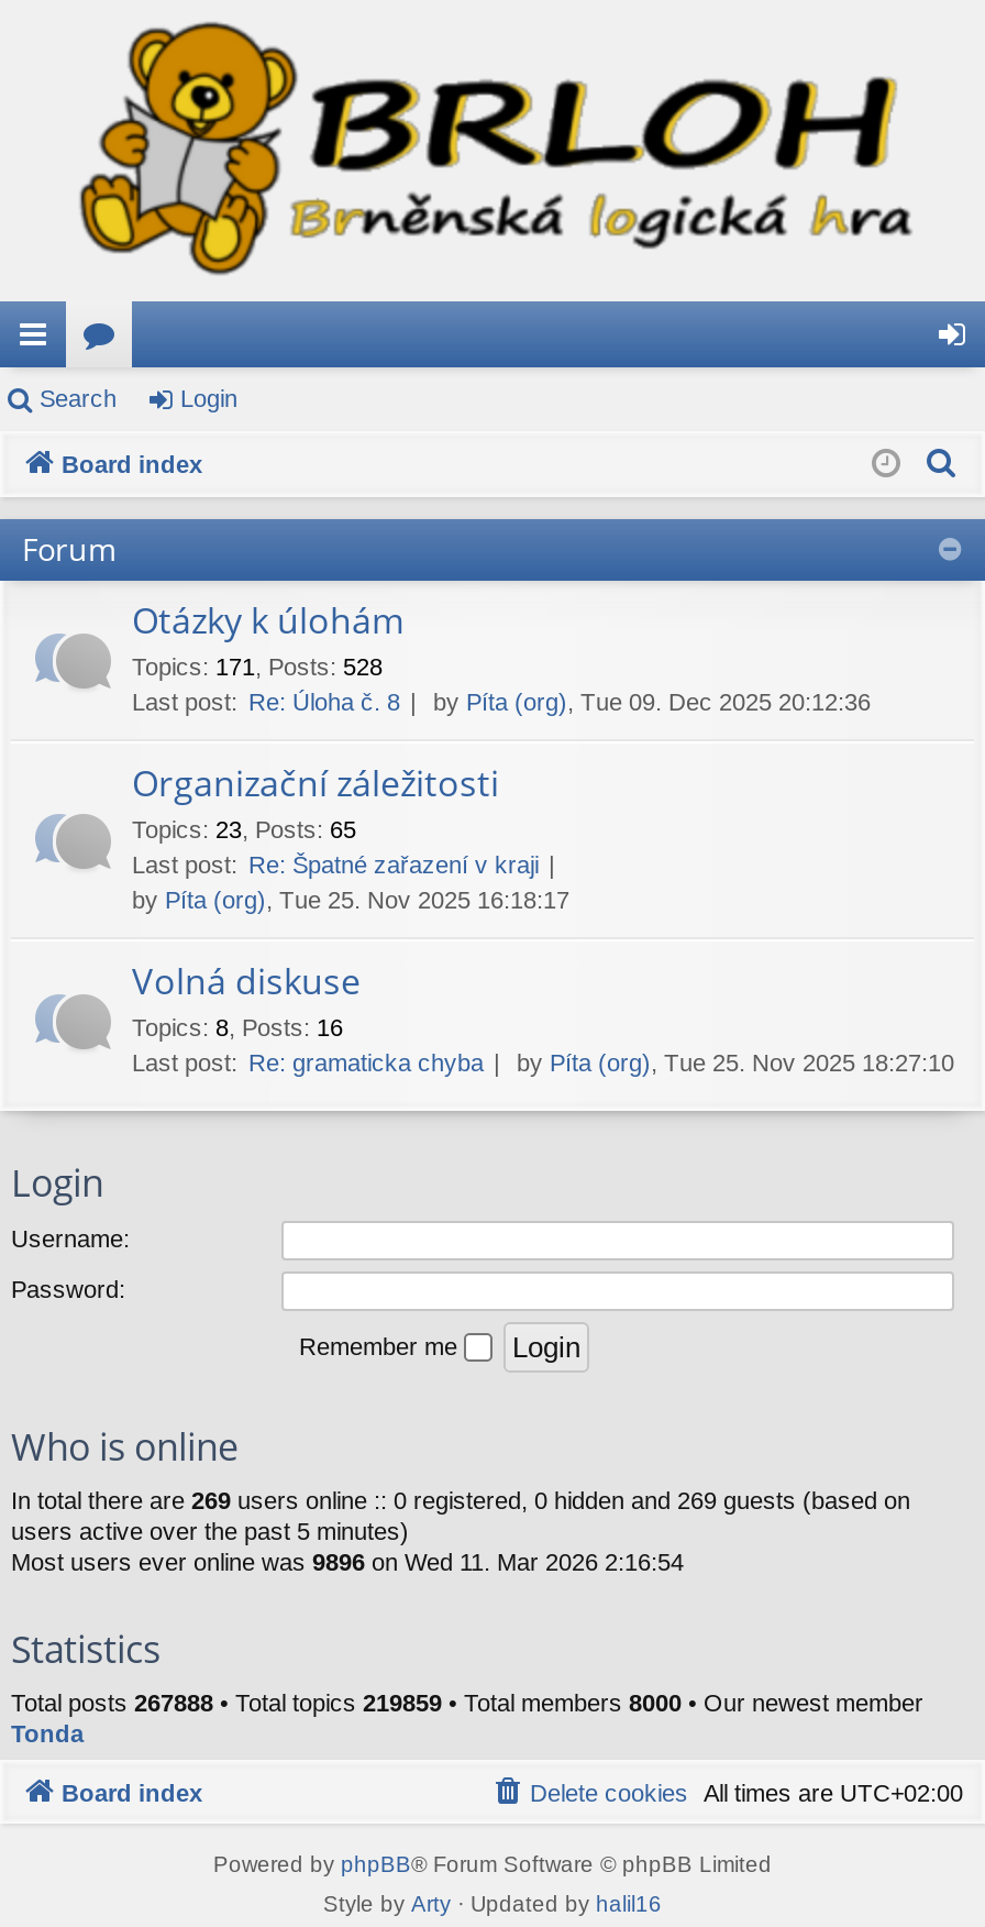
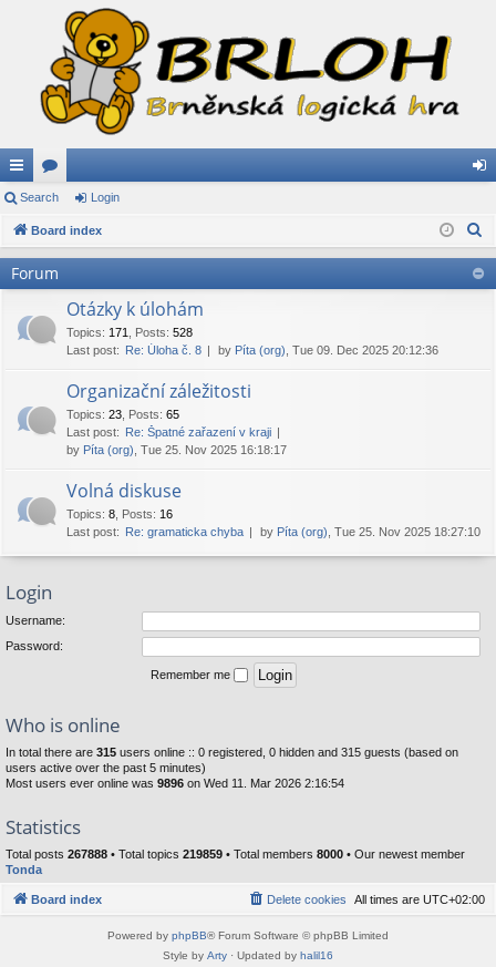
- In total there are 269 users online :: 0 registered, 0 hidden and 269 guests (based on
+ In total there are 315 users online :: 0 registered, 0 hidden and 315 guests (based on
